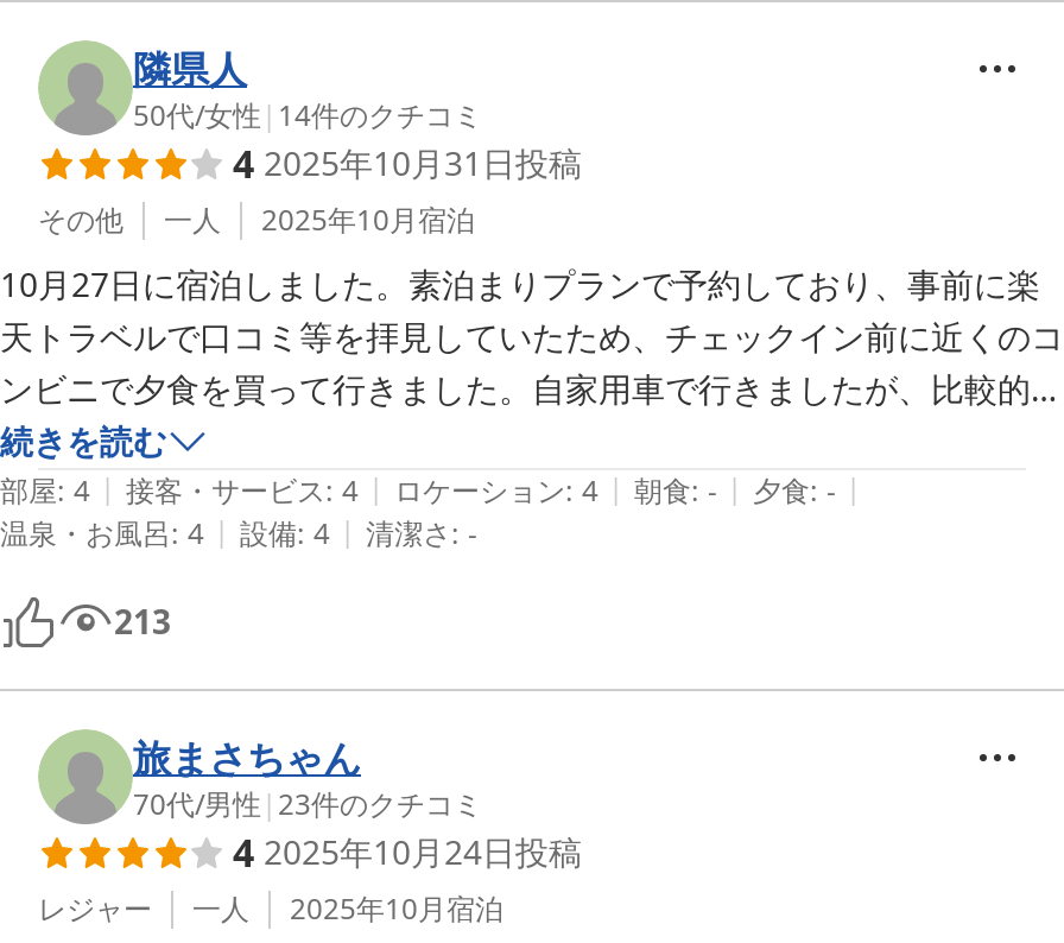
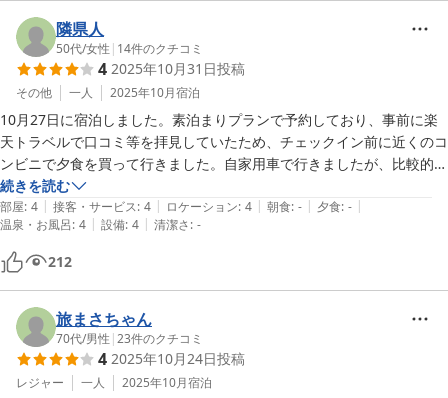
- 213
+ 212
